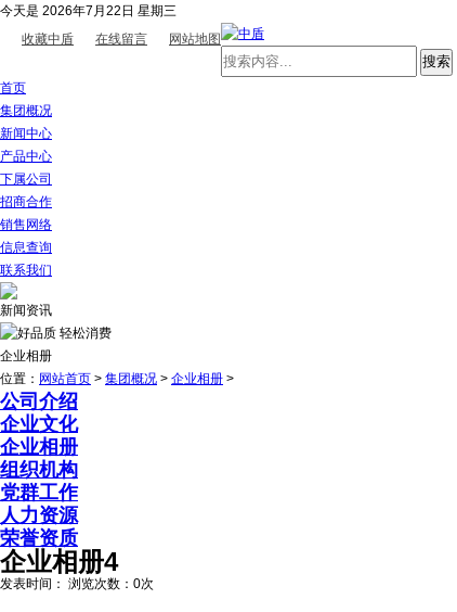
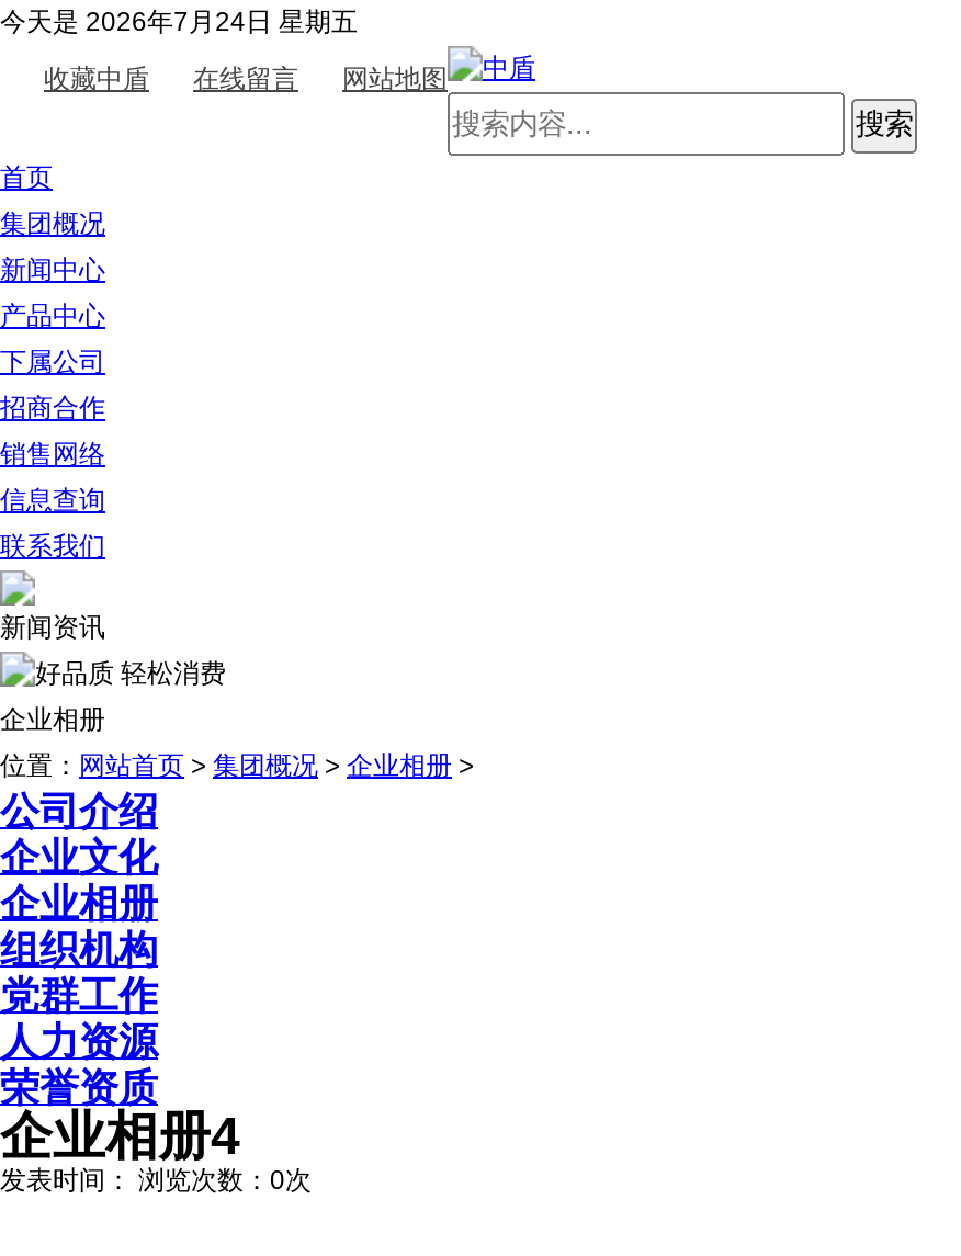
- 今天是 2026年7月22日 星期三
+ 今天是 2026年7月24日 星期五
